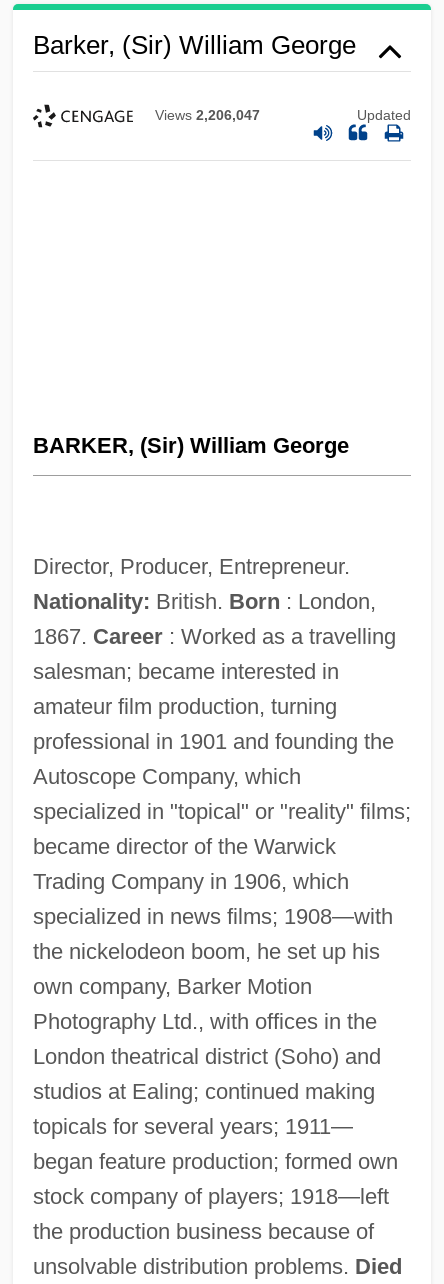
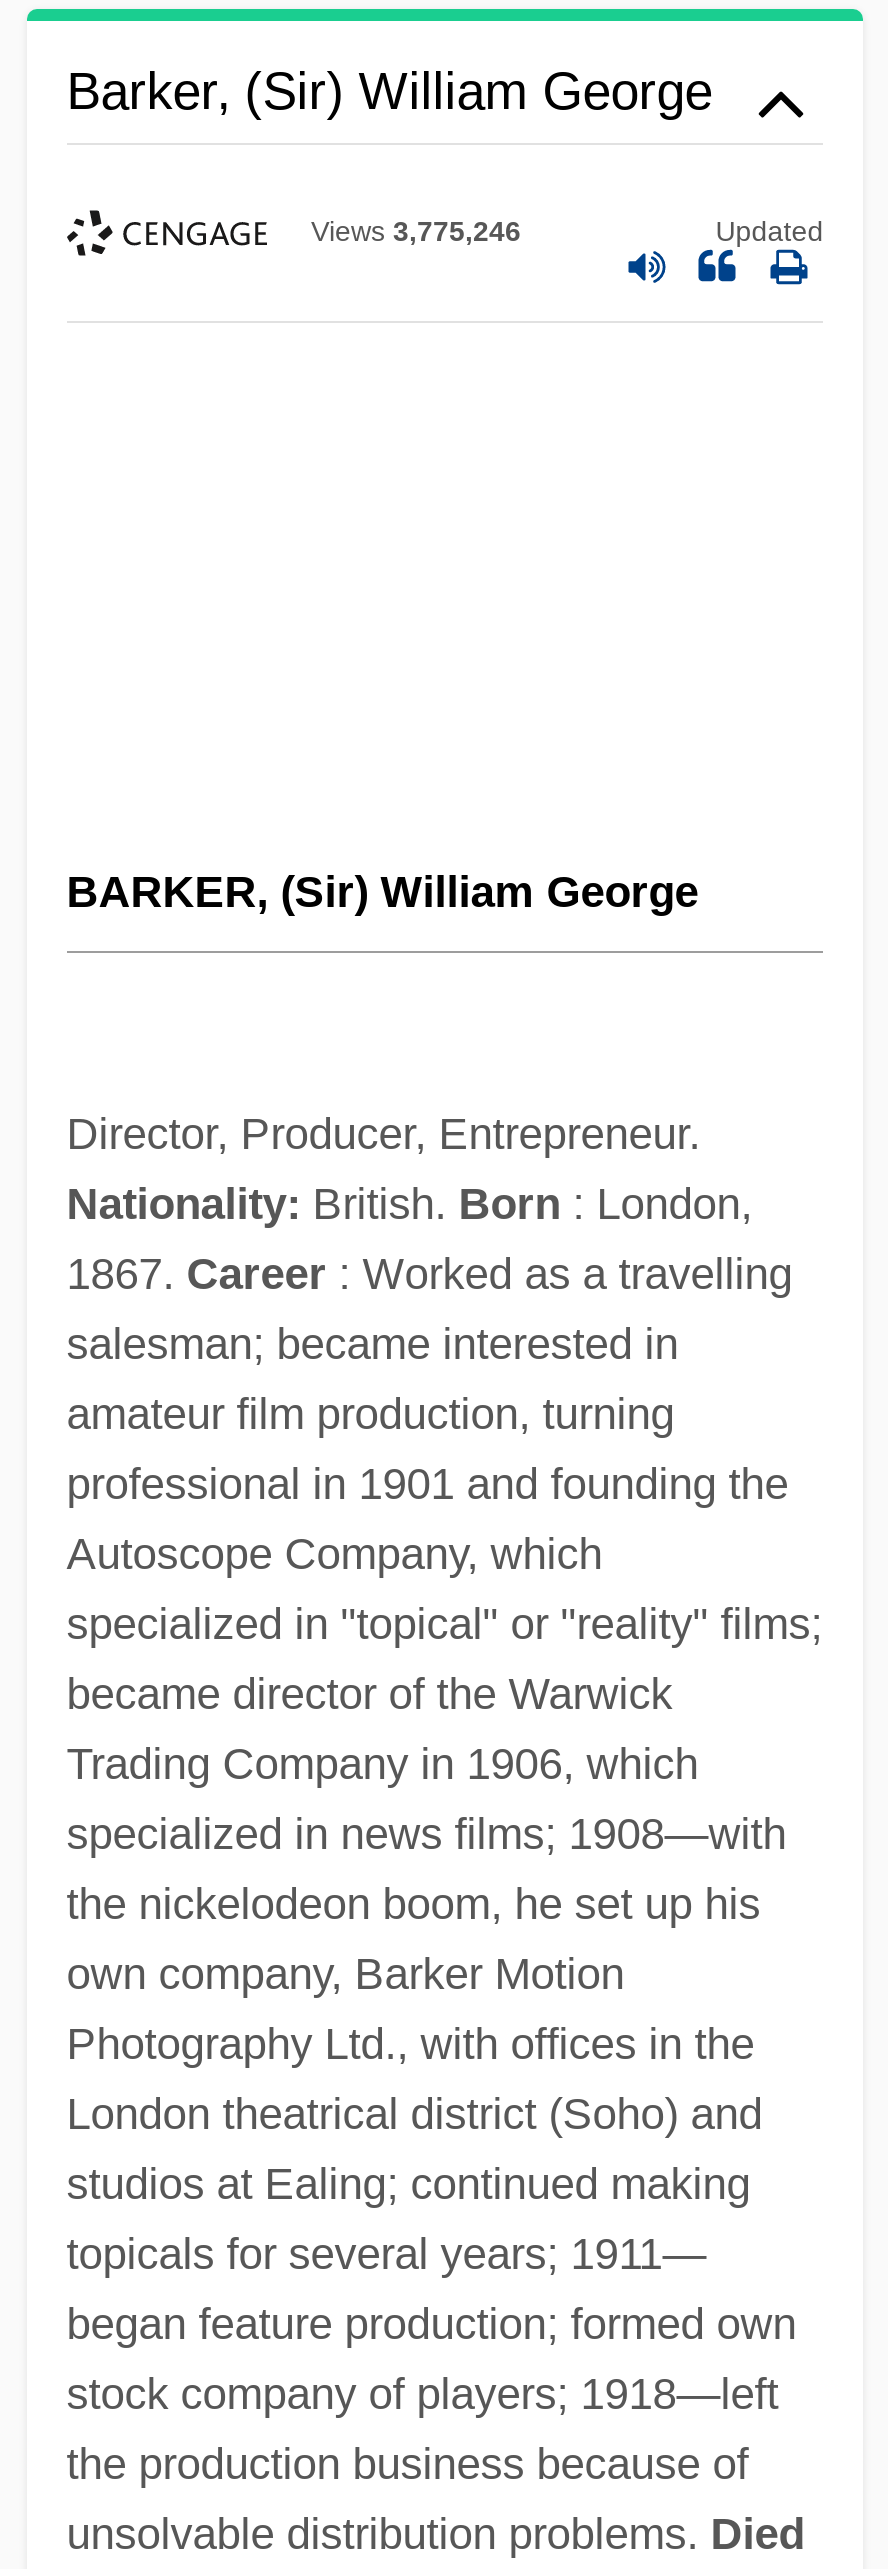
- Views 2,206,047
+ Views 3,775,246
